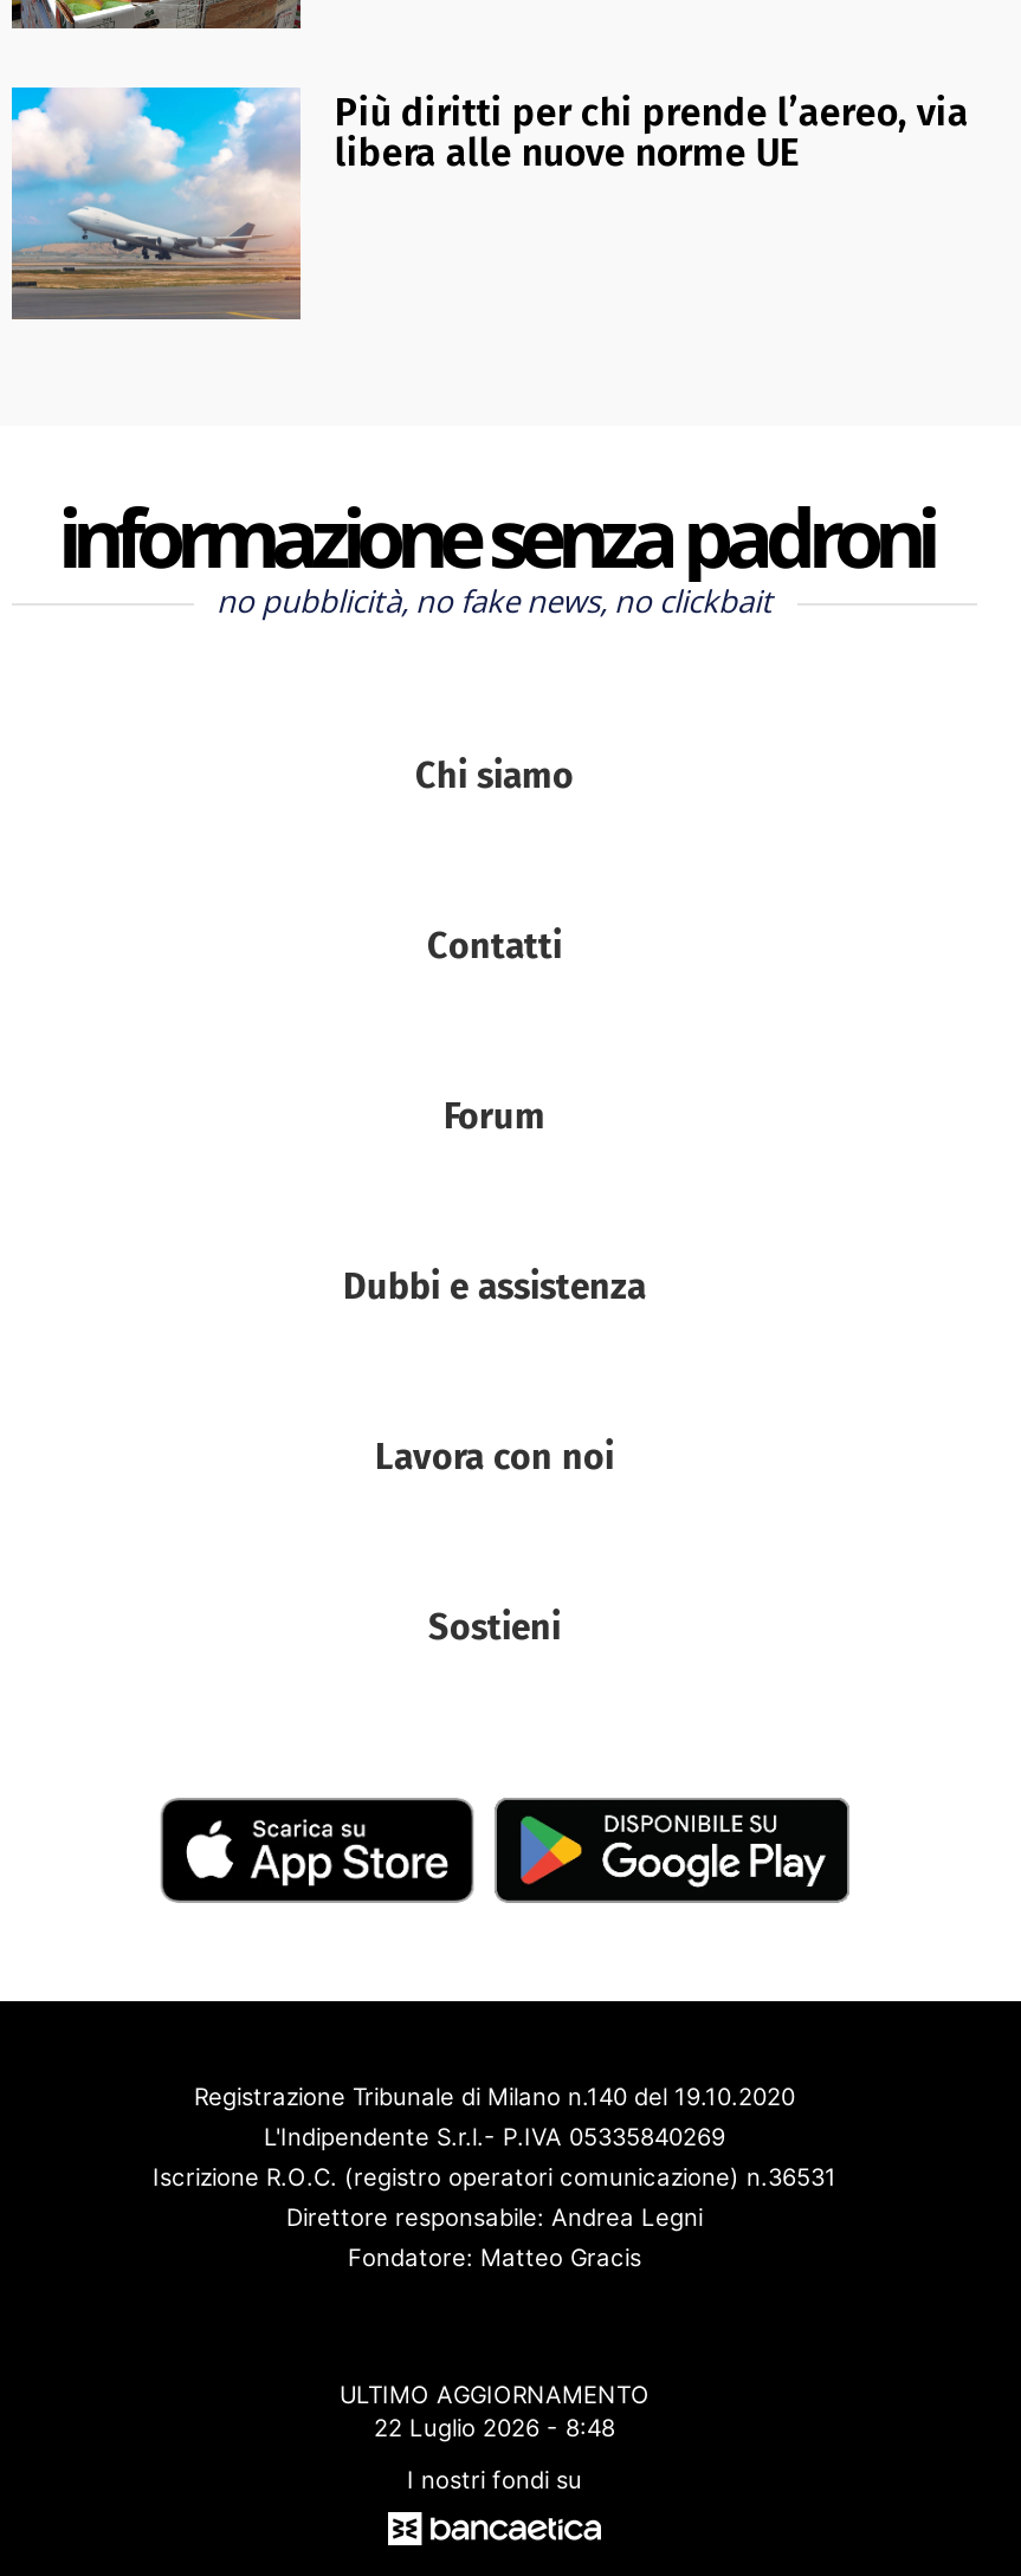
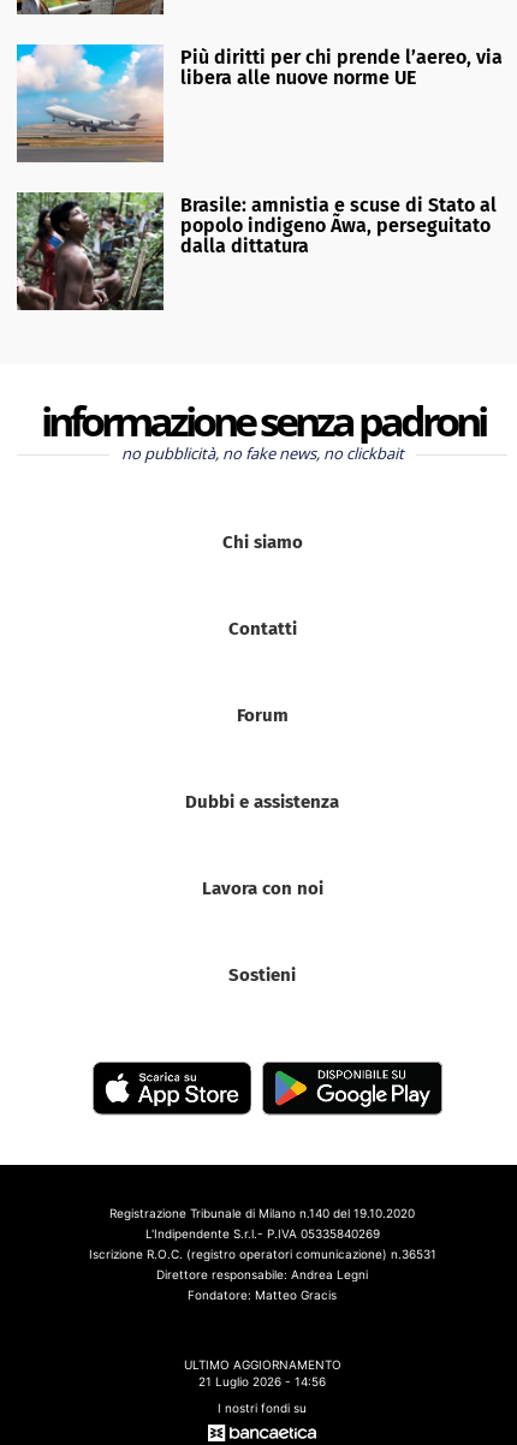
+ [image]
+ Brasile: amnistia e scuse di Stato al
+ popolo indigeno Ãwa, perseguitato
+ dalla dittatura

- 22 Luglio 2026 - 8:48
+ 21 Luglio 2026 - 14:56
